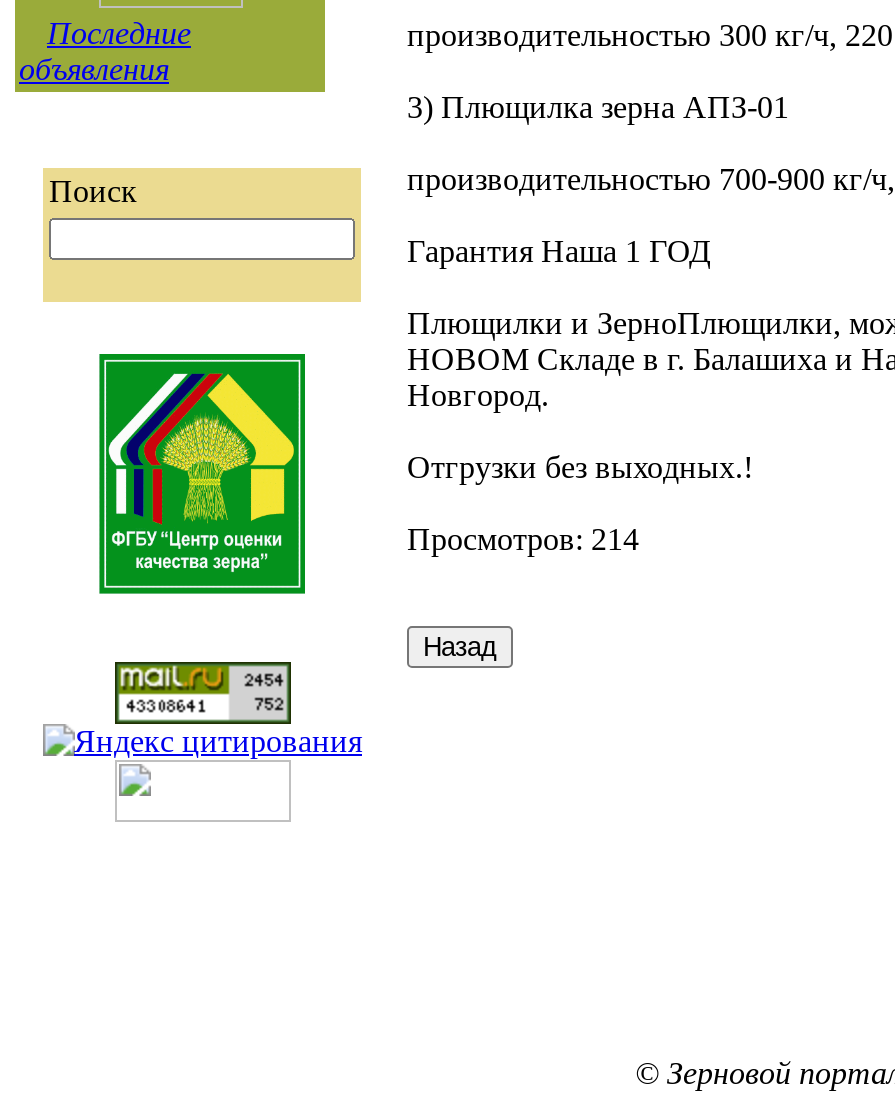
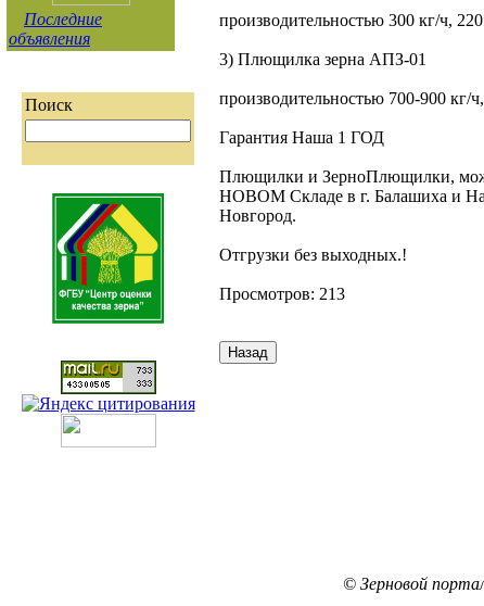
- Просмотров: 214
+ Просмотров: 213
